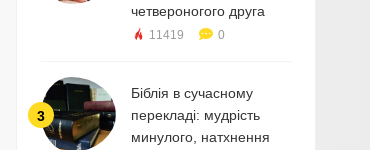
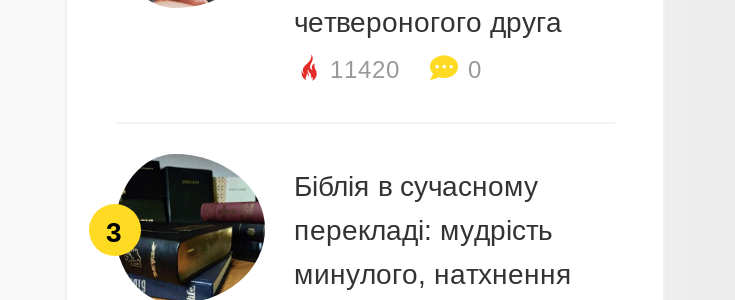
- 11419
+ 11420
